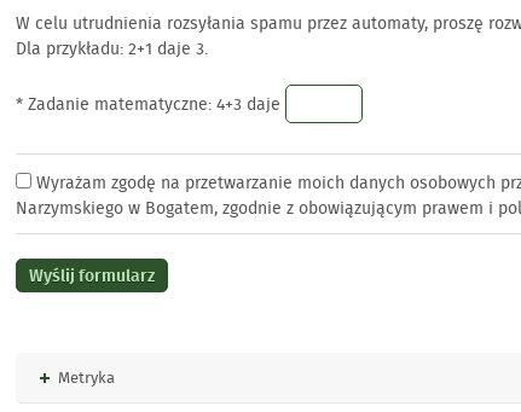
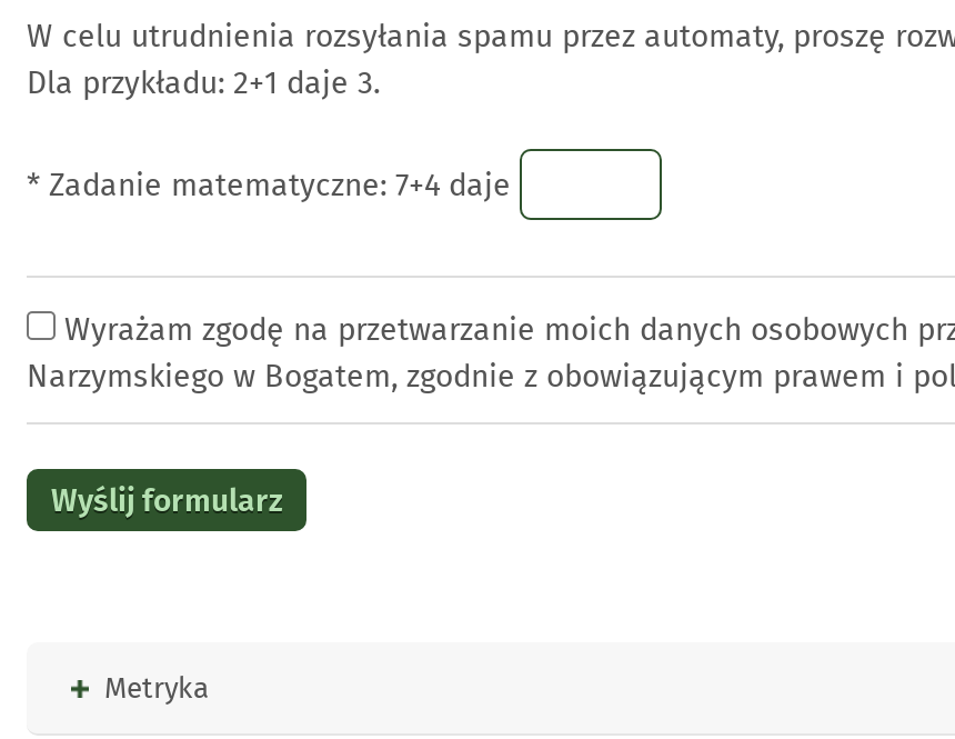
- * Zadanie matematyczne: 4+3 daje
+ * Zadanie matematyczne: 7+4 daje
